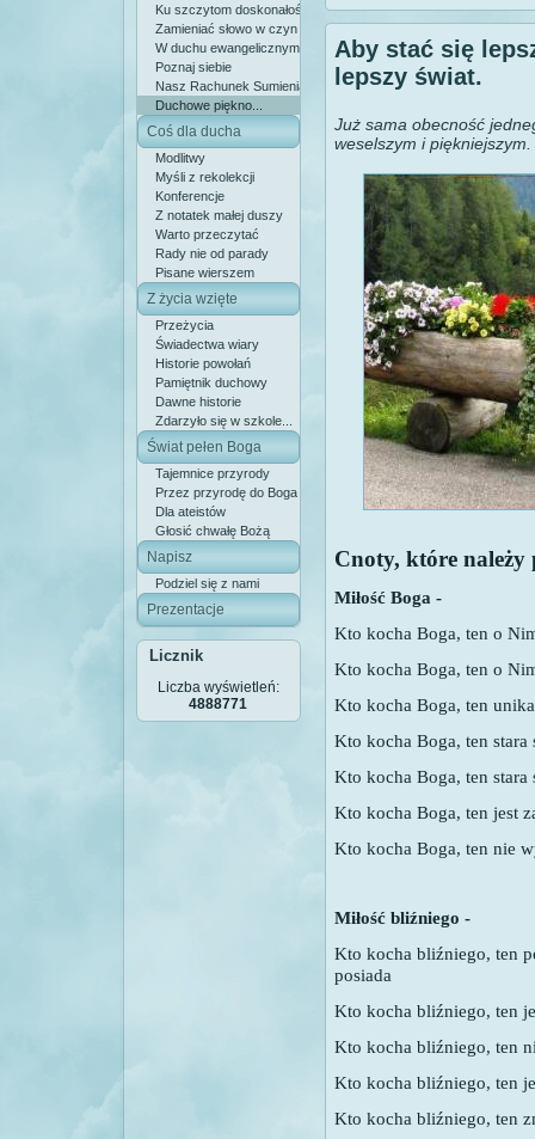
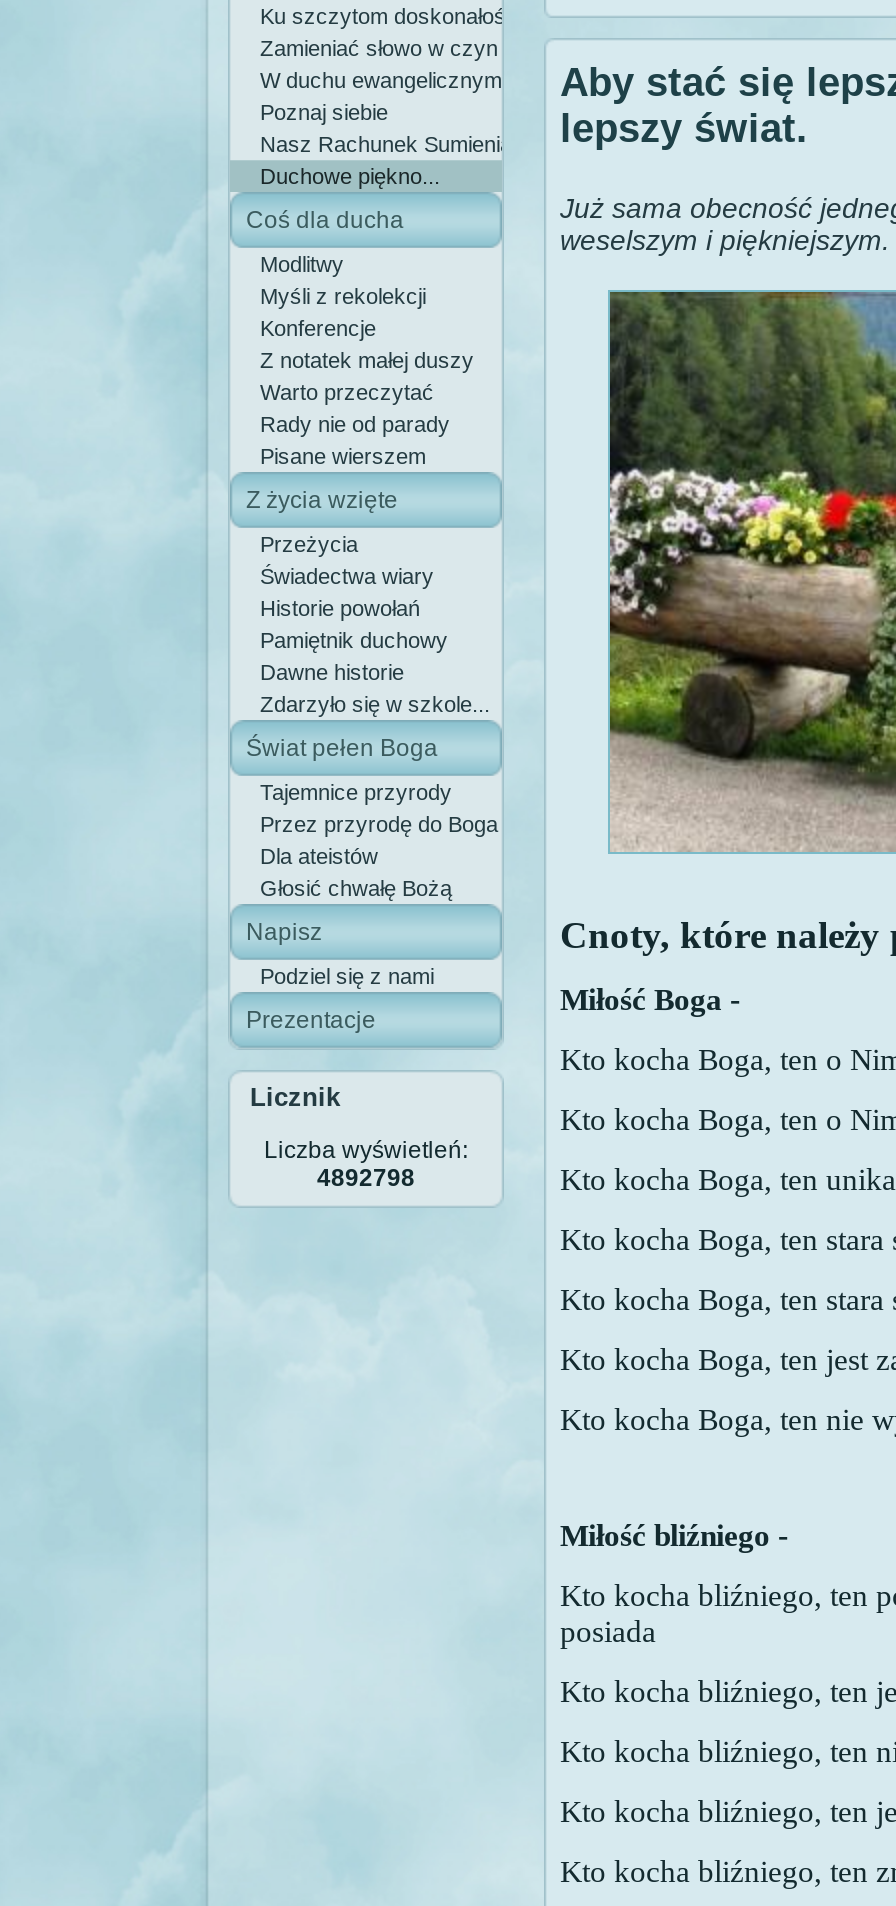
- 4888771
+ 4892798
